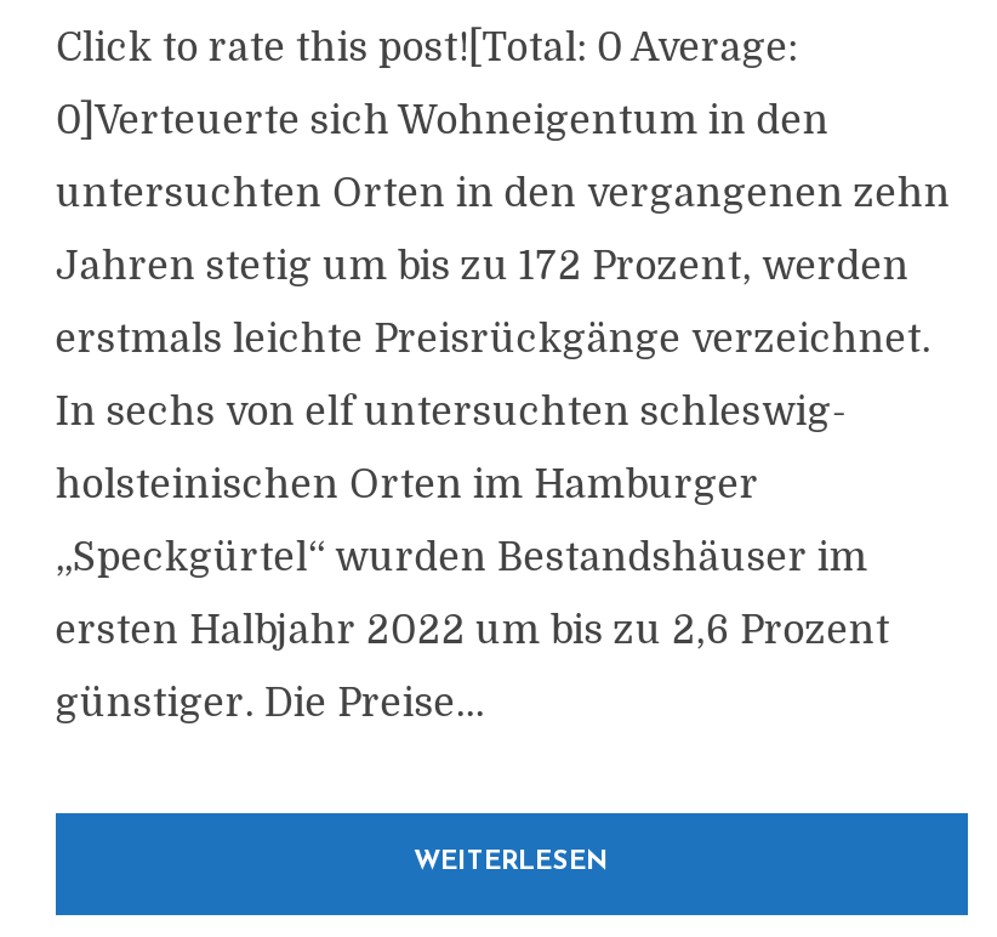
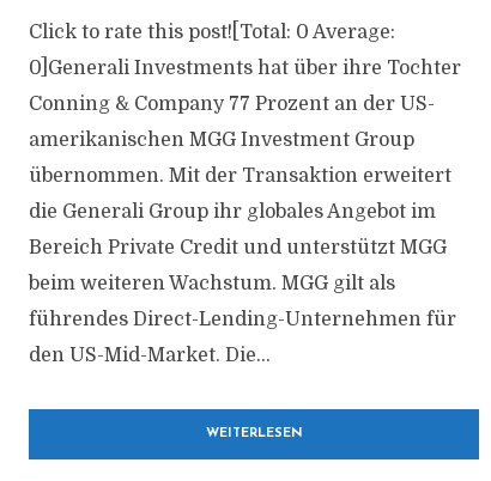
- 0]Verteuerte sich Wohneigentum in den
+ 0]Generali Investments hat über ihre Tochter

- untersuchten Orten in den vergangenen zehn
+ Conning & Company 77 Prozent an der US-

- Jahren stetig um bis zu 172 Prozent, werden
+ amerikanischen MGG Investment Group

- erstmals leichte Preisrückgänge verzeichnet.
+ übernommen. Mit der Transaktion erweitert

- In sechs von elf untersuchten schleswig-
+ die Generali Group ihr globales Angebot im

- holsteinischen Orten im Hamburger
+ Bereich Private Credit und unterstützt MGG

- „Speckgürtel“ wurden Bestandshäuser im
+ beim weiteren Wachstum. MGG gilt als

- ersten Halbjahr 2022 um bis zu 2,6 Prozent
+ führendes Direct-Lending-Unternehmen für

- günstiger. Die Preise...
+ den US-Mid-Market. Die...
